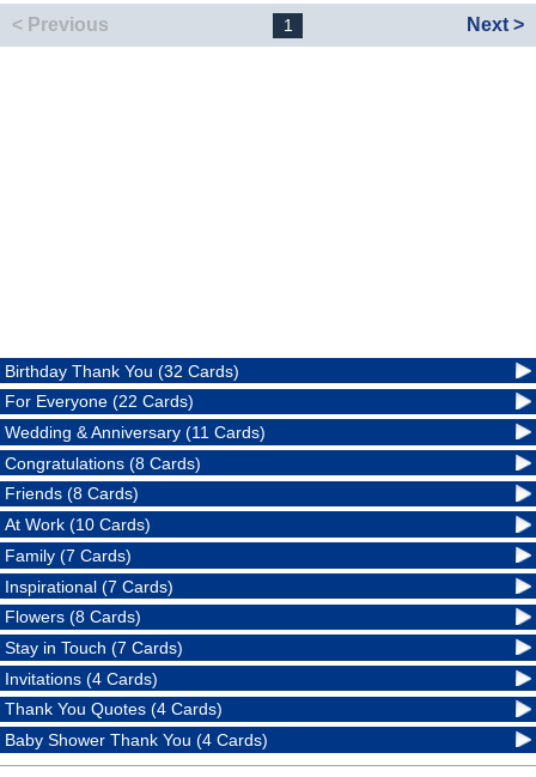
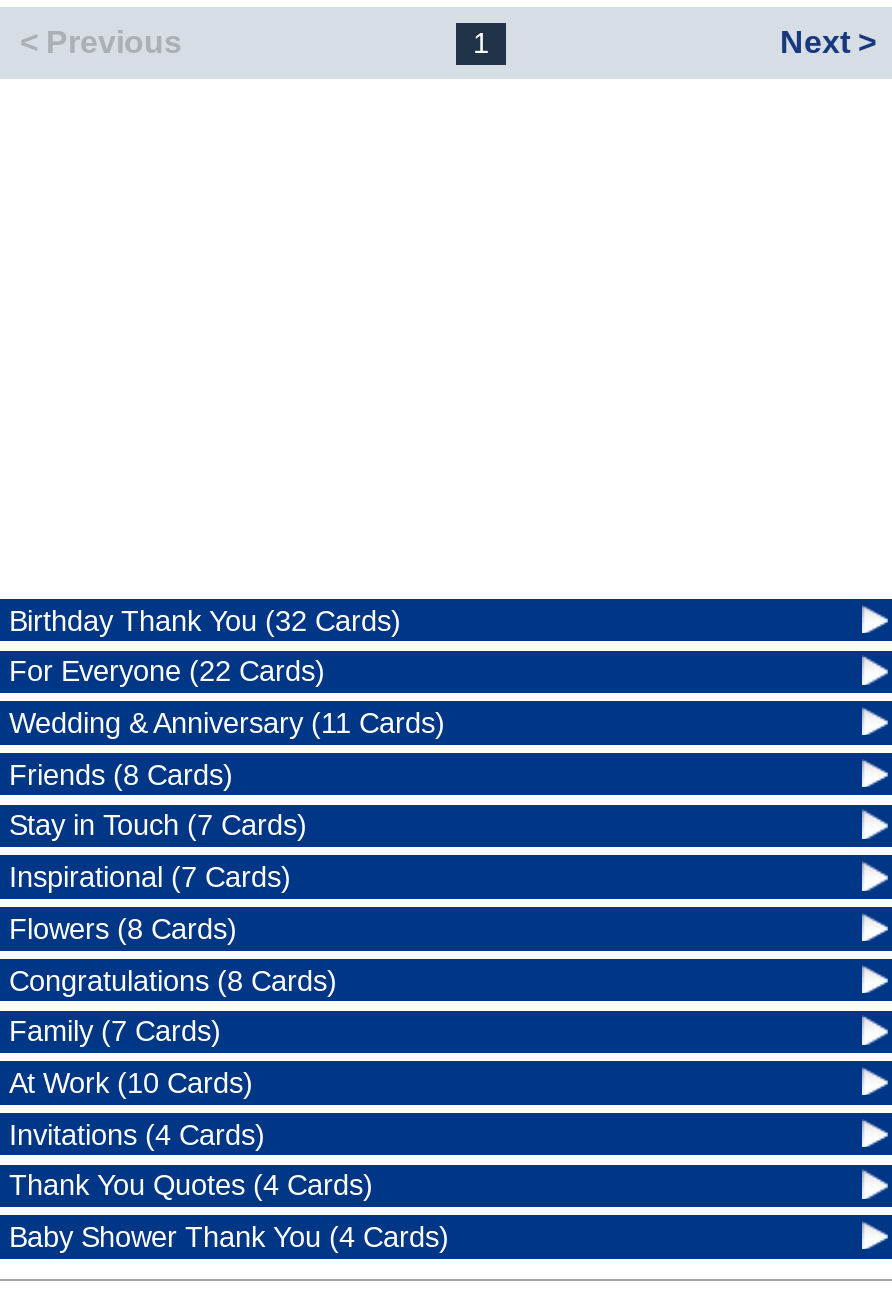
moved down: Congratulations (8 Cards)

moved up: Friends (8 Cards)

moved down: At Work (10 Cards) | Family (7 Cards)

moved up: Inspirational (7 Cards) | Flowers (8 Cards)

moved up: Stay in Touch (7 Cards)
